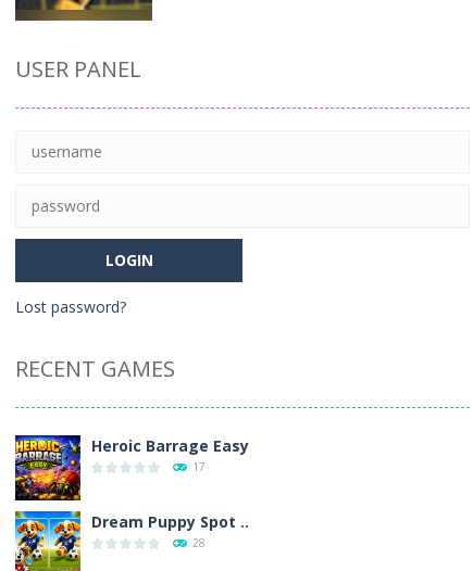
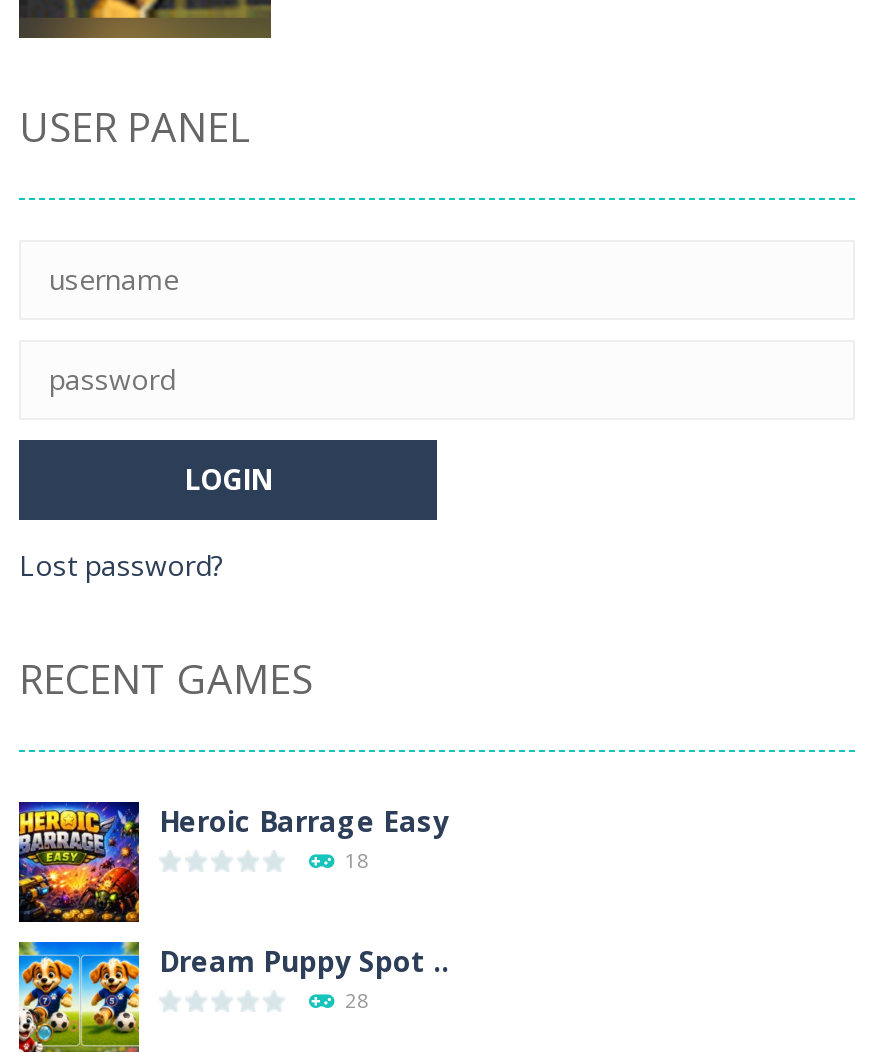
- 17
+ 18
